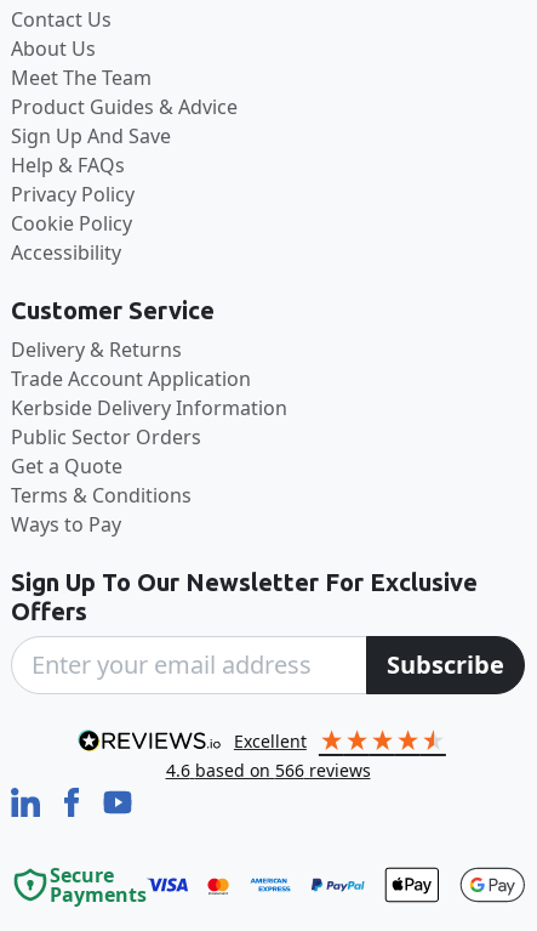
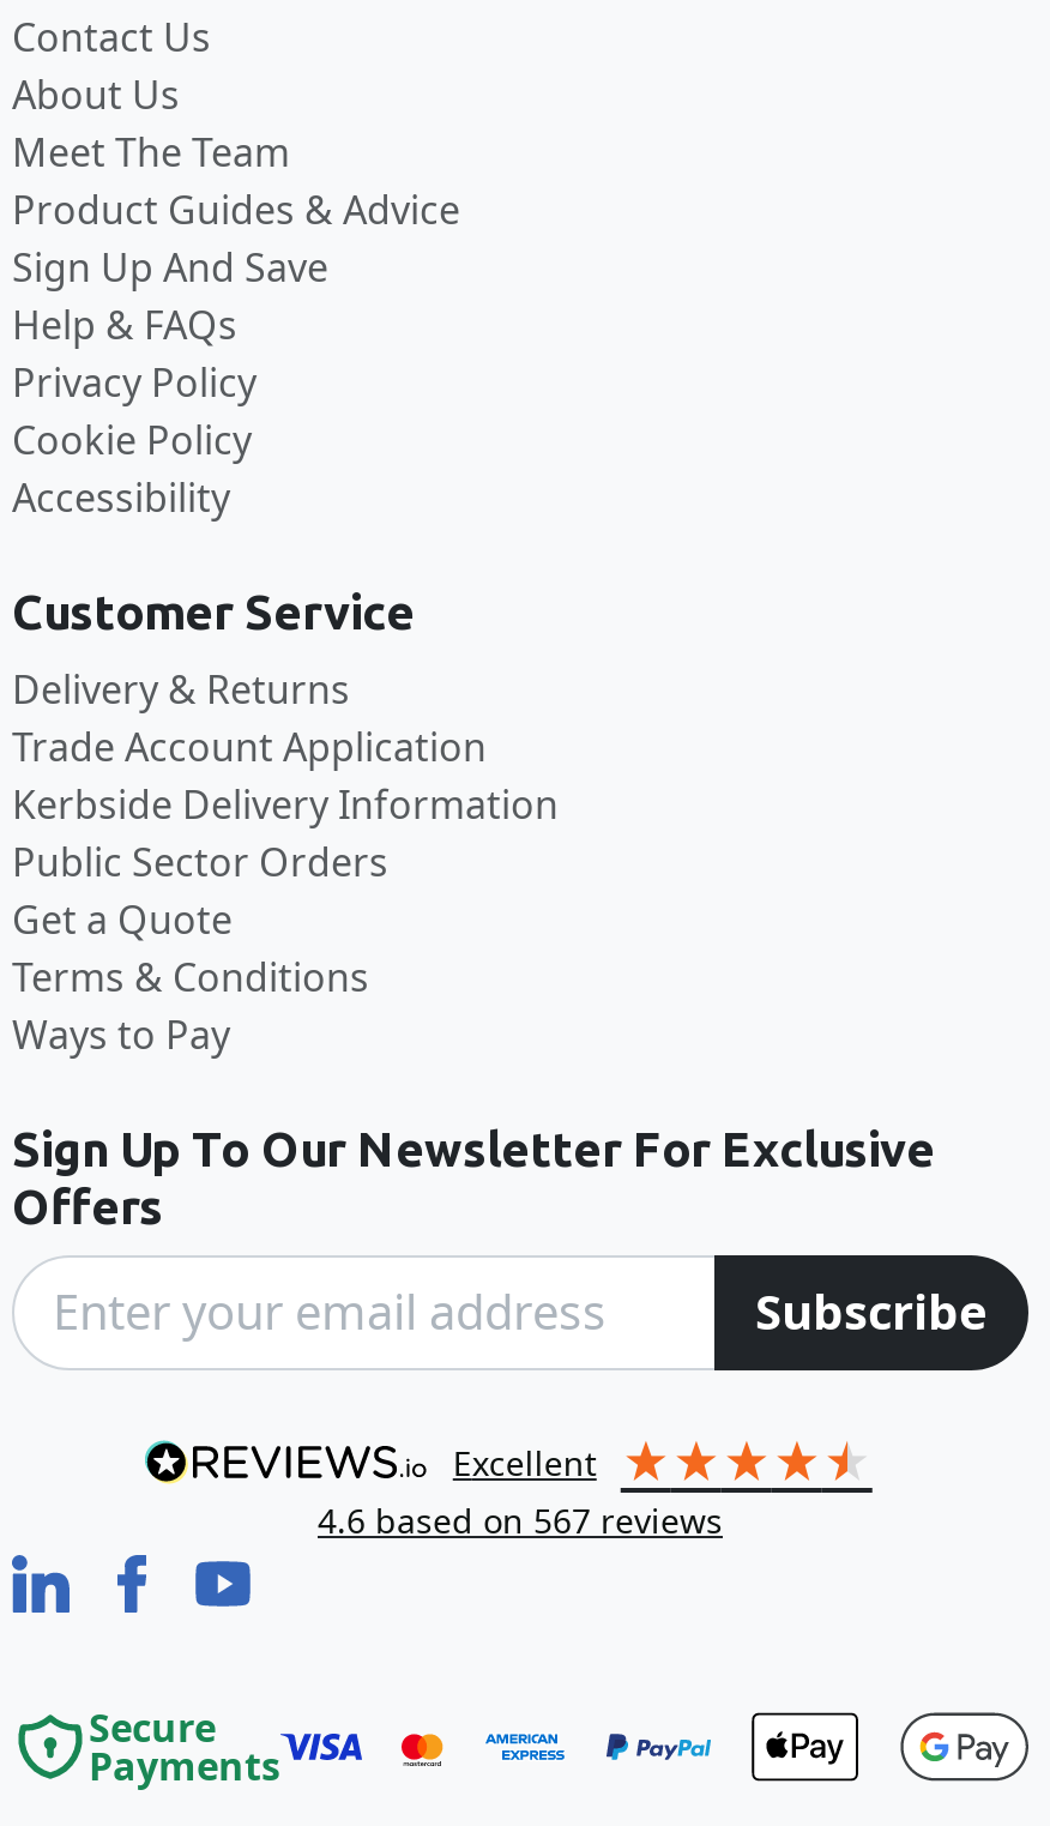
- 4.6 based on 566 reviews
+ 4.6 based on 567 reviews
